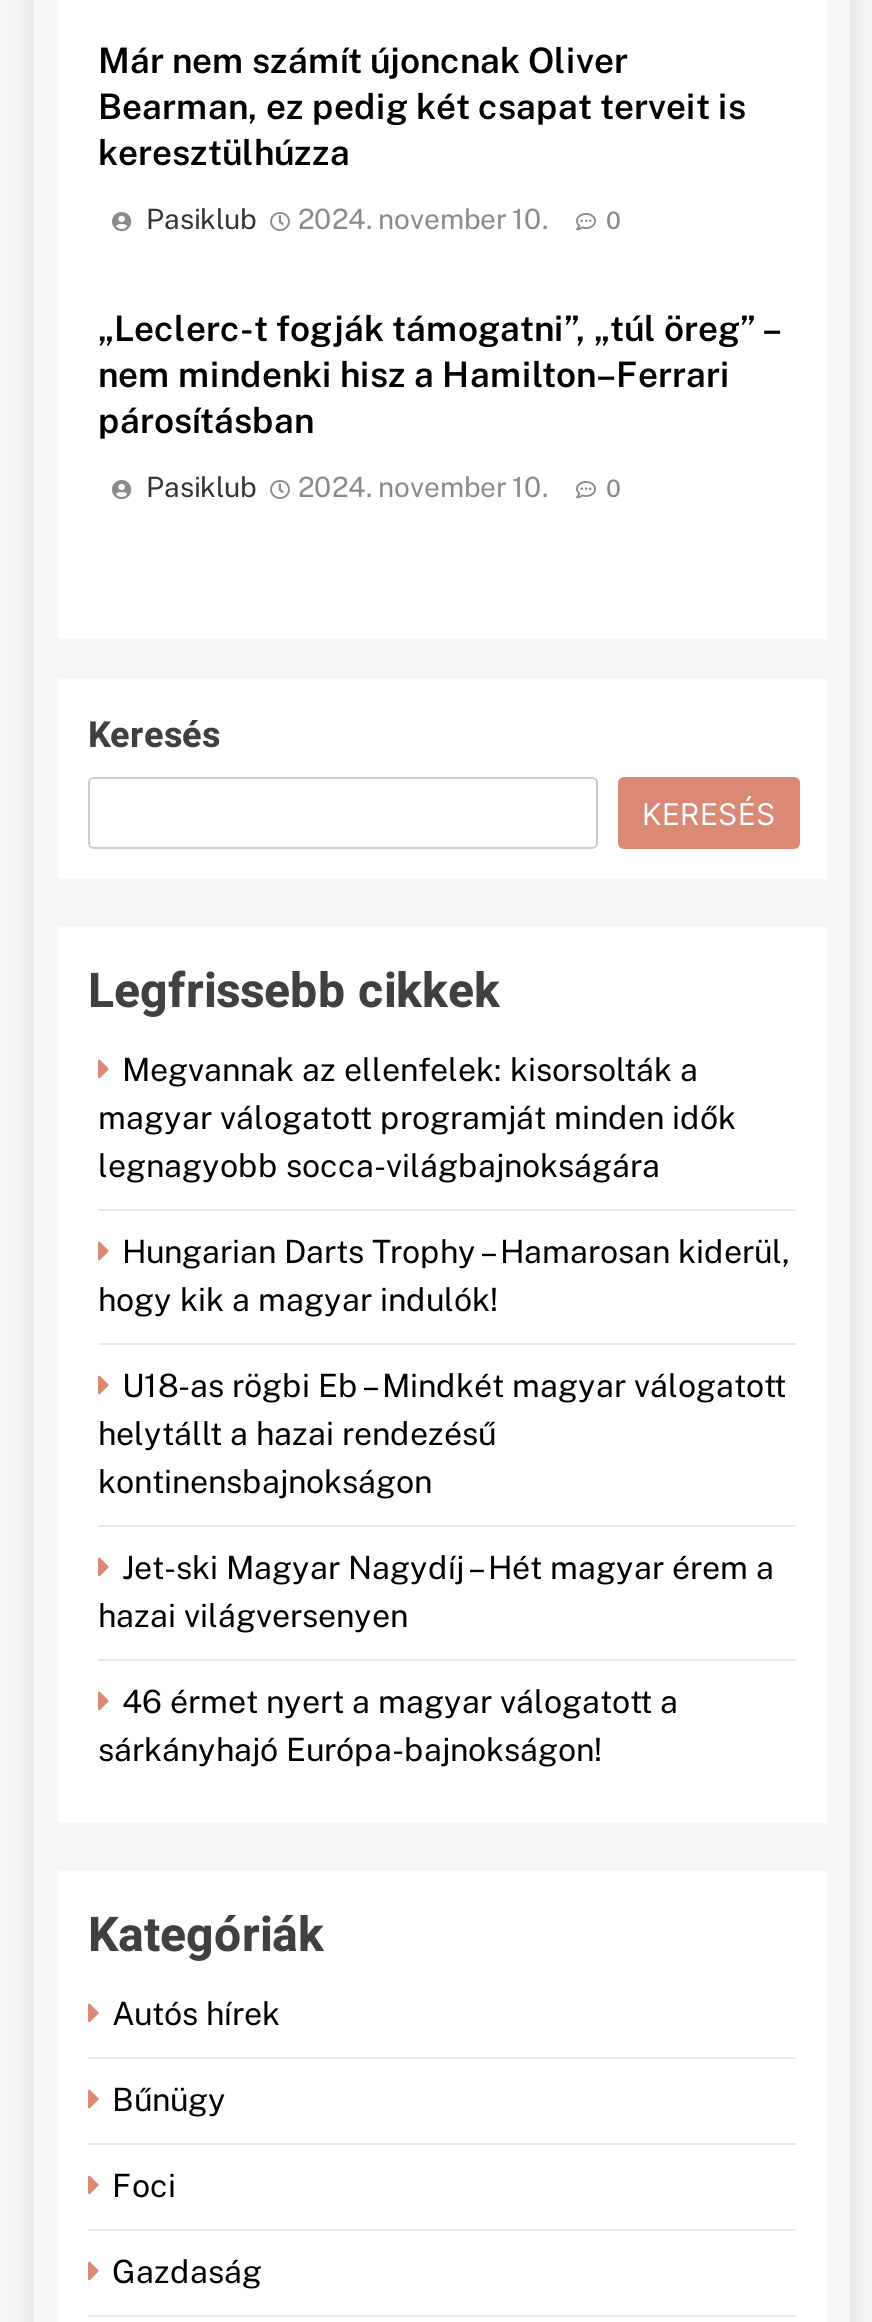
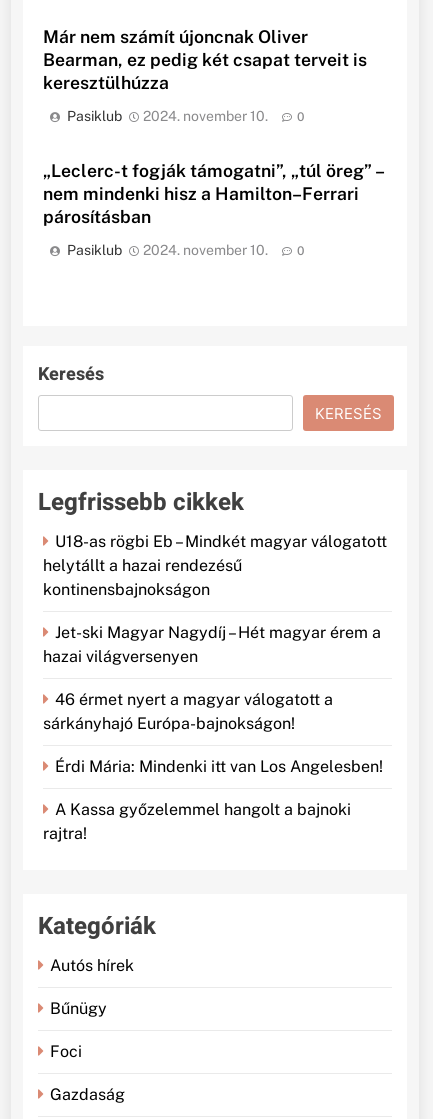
- Megvannak az ellenfelek: kisorsolták a
- magyar válogatott programját minden idők
- legnagyobb socca-világbajnokságára
- Hungarian Darts Trophy – Hamarosan kiderül,
- hogy kik a magyar indulók!

moved up: U18-as rögbi Eb – Mindkét magyar válogatott | helytállt a hazai rendezésű | kontinensbajnokságon | Jet-ski Magyar Nagydíj – Hét magyar érem a | hazai világversenyen | 46 érmet nyert a magyar válogatott a | sárkányhajó Európa-bajnokságon!

+ Érdi Mária: Mindenki itt van Los Angelesben!
+ A Kassa győzelemmel hangolt a bajnoki
+ rajtra!
